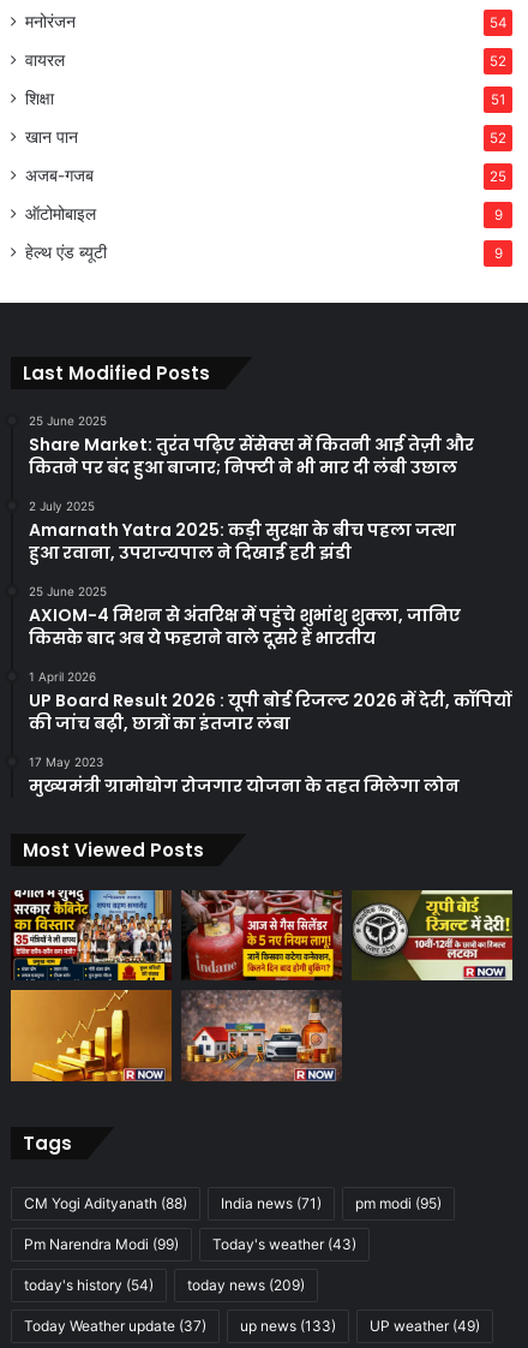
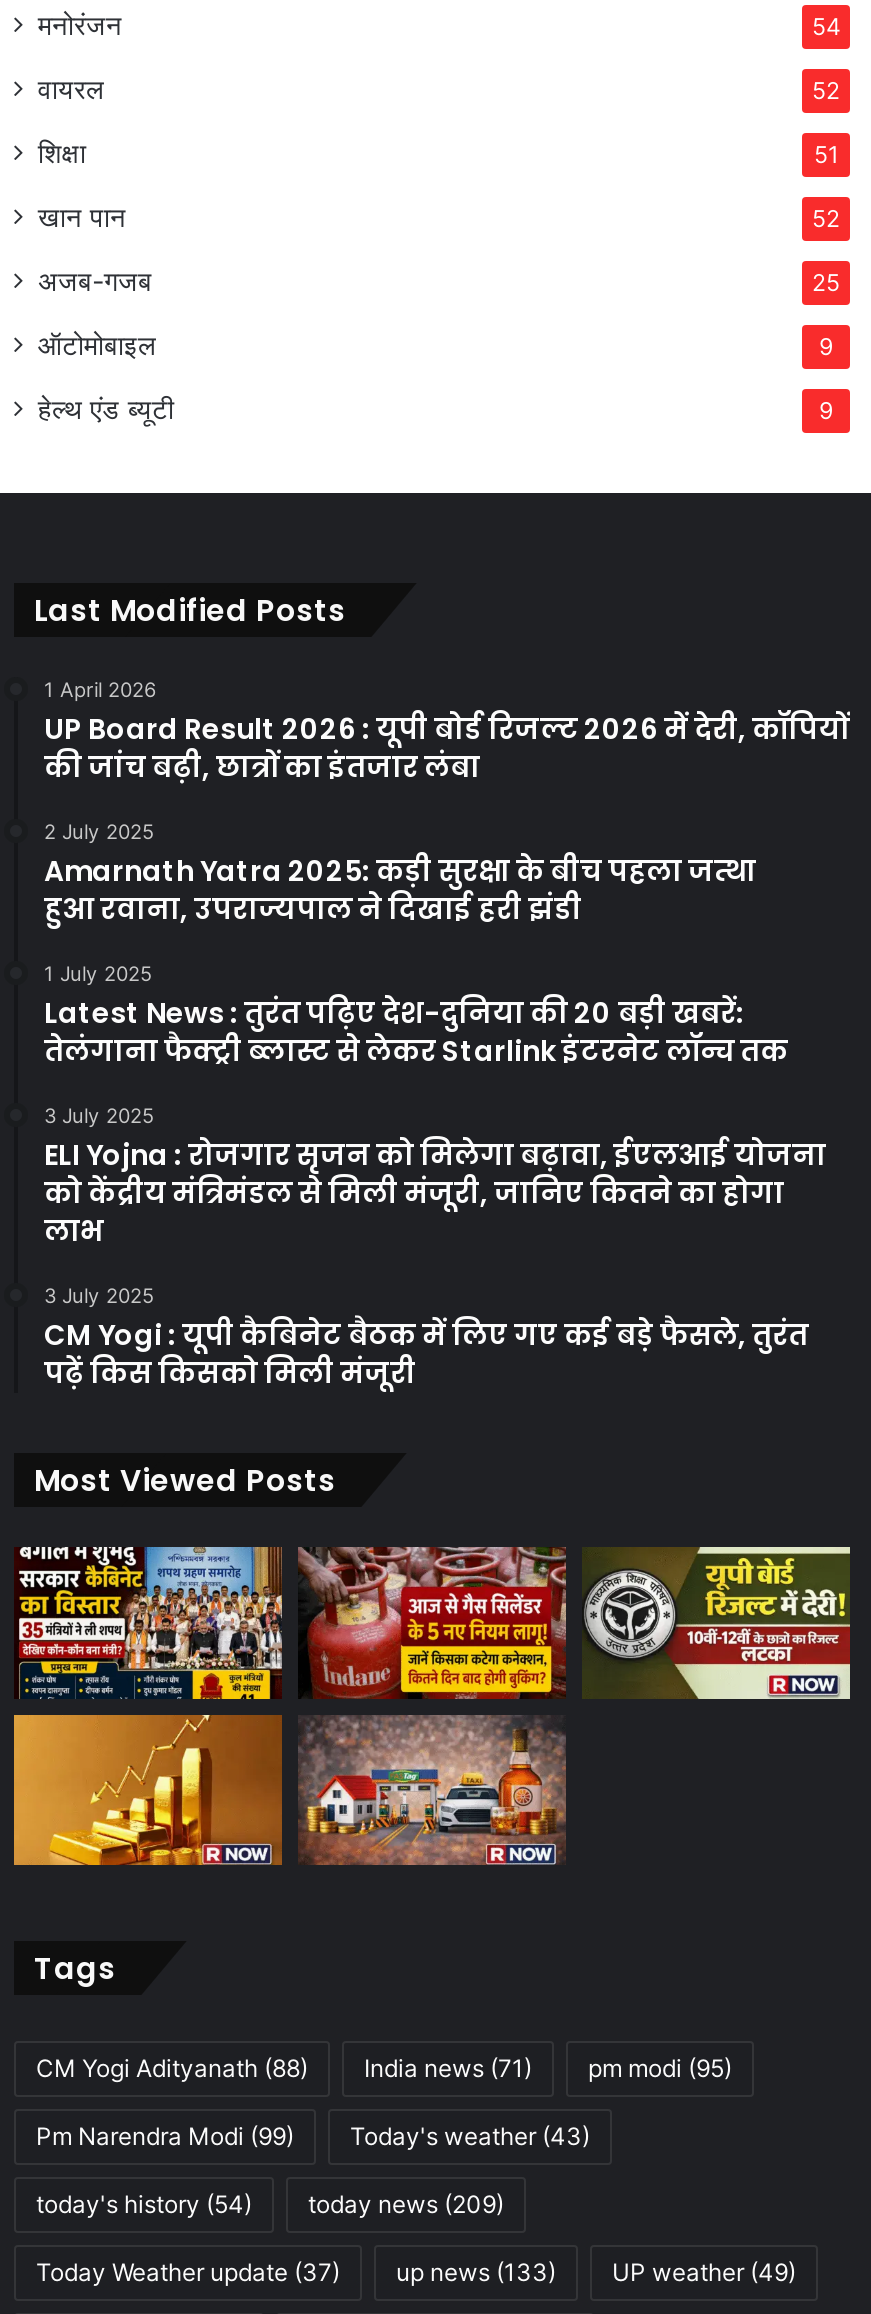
- 25 June 2025
- Share Market: तुरंत पढ़िए सेंसेक्स में कितनी आई तेज़ी और
- कितने पर बंद हुआ बाजार; निफ्टी ने भी मार दी लंबी उछाल

+ 3 July 2025
+ ELI Yojna : रोजगार सृजन को मिलेगा बढ़ावा, ईएलआई योजना
+ को केंद्रीय मंत्रिमंडल से मिली मंजूरी, जानिए कितने का होगा
+ लाभ

- 25 June 2025
- AXIOM-4 मिशन से अंतरिक्ष में पहुंचे शुभांशु शुक्ला, जानिए
- किसके बाद अब ये फहराने वाले दूसरे हैं भारतीय
+ 1 July 2025
+ Latest News : तुरंत पढ़िए देश-दुनिया की 20 बड़ी खबरें:
+ तेलंगाना फैक्ट्री ब्लास्ट से लेकर Starlink इंटरनेट लॉन्च तक

moved up: 1 April 2026 | UP Board Result 2026 : यूपी बोर्ड रिजल्ट 2026 में देरी, कॉपियों | की जांच बढ़ी, छात्रों का इंतजार लंबा

- 17 May 2023
- मुख्यमंत्री ग्रामोद्योग रोजगार योजना के तहत मिलेगा लोन
+ 3 July 2025
+ CM Yogi : यूपी कैबिनेट बैठक में लिए गए कई बड़े फैसले, तुरंत
+ पढ़ें किस किसको मिली मंजूरी
